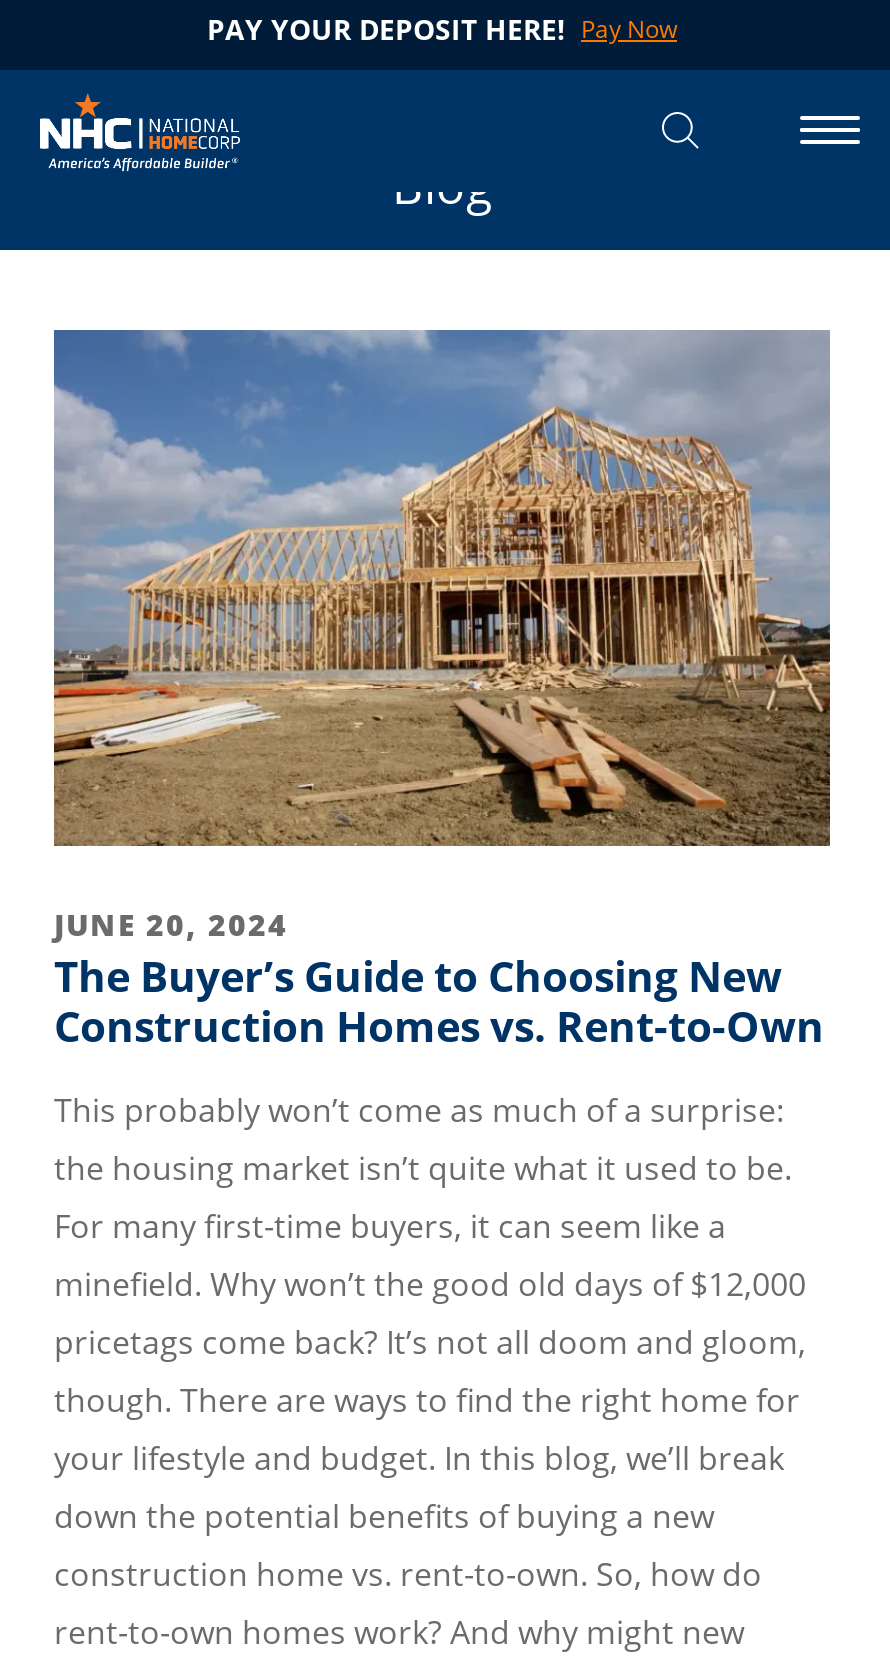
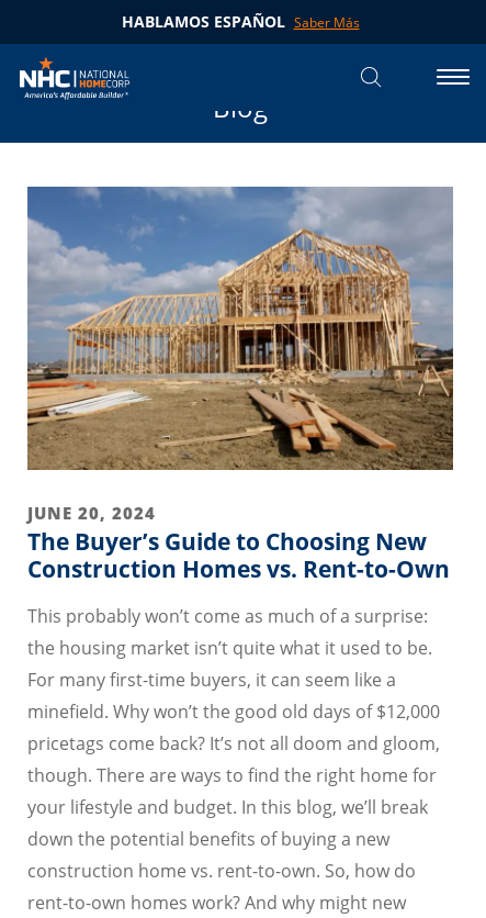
- PAY YOUR DEPOSIT HERE! Pay Now
+ HABLAMOS ESPAÑOL Saber Más
